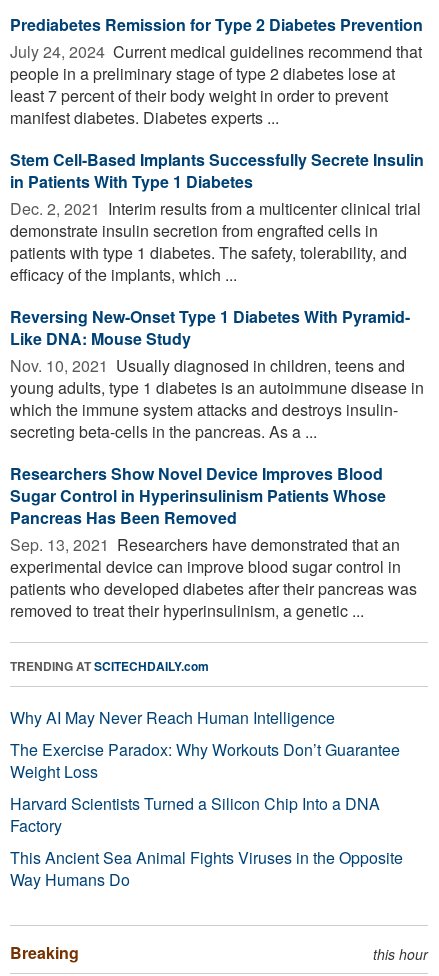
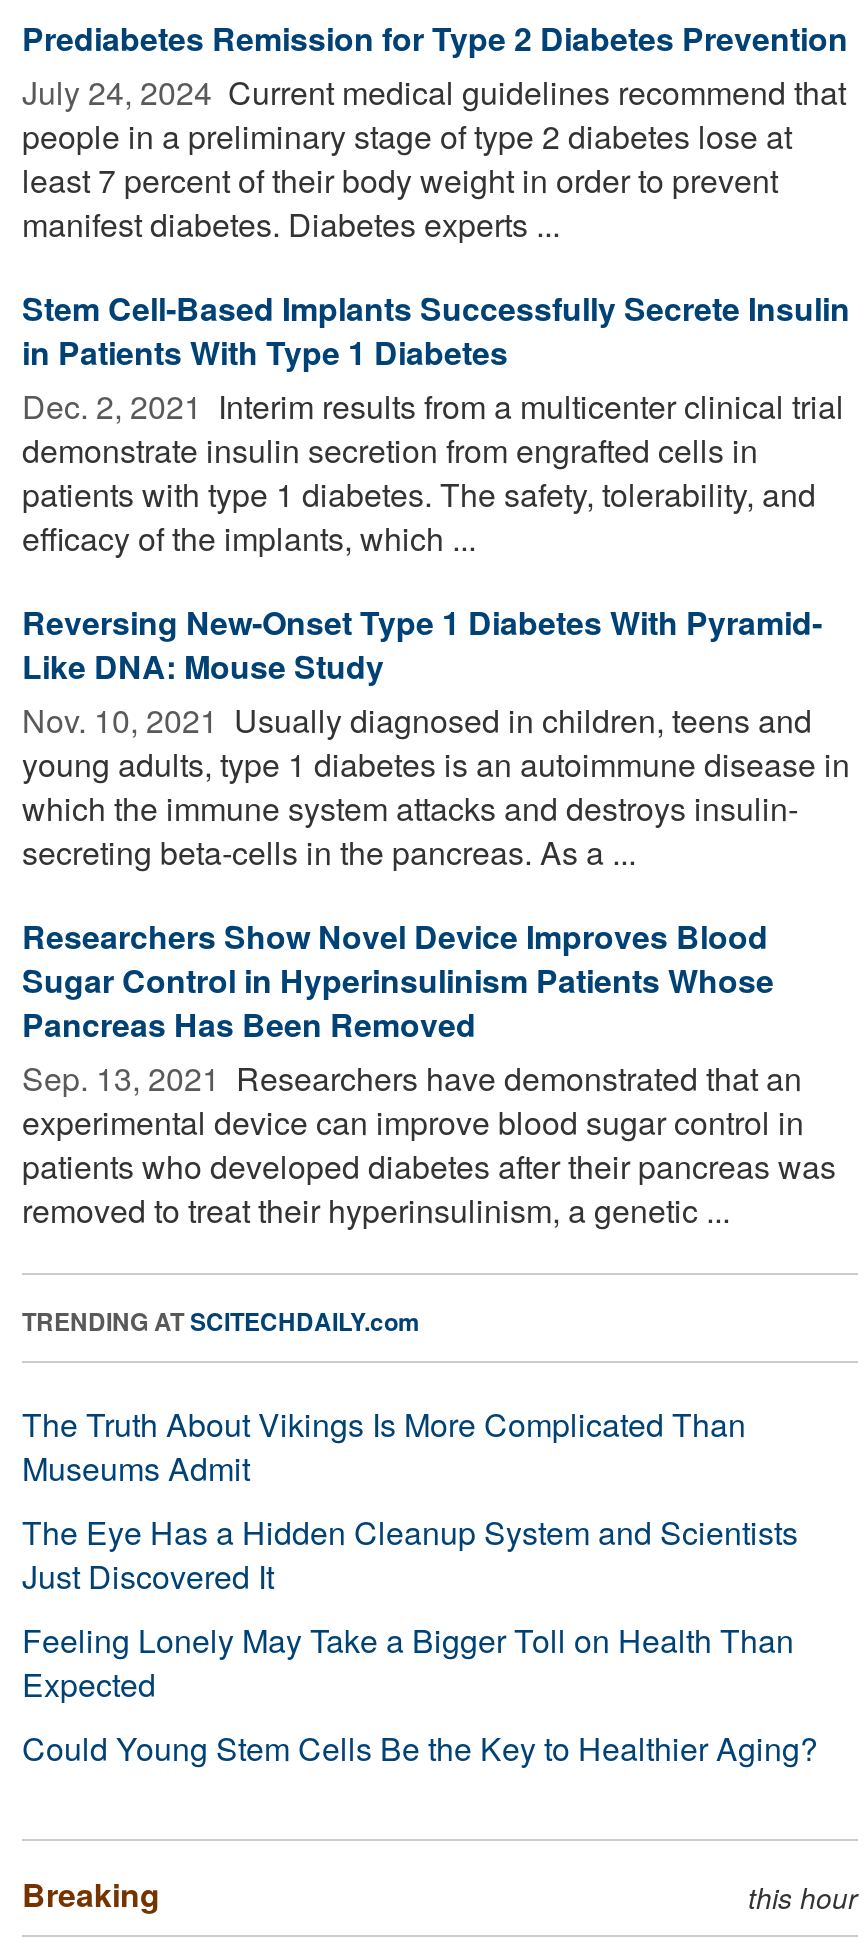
- Why AI May Never Reach Human Intelligence
- The Exercise Paradox: Why Workouts Don’t Guarantee
- Weight Loss
- Harvard Scientists Turned a Silicon Chip Into a DNA
- Factory
- This Ancient Sea Animal Fights Viruses in the Opposite
- Way Humans Do
+ The Truth About Vikings Is More Complicated Than
+ Museums Admit
+ The Eye Has a Hidden Cleanup System and Scientists
+ Just Discovered It
+ Feeling Lonely May Take a Bigger Toll on Health Than
+ Expected
+ Could Young Stem Cells Be the Key to Healthier Aging?
